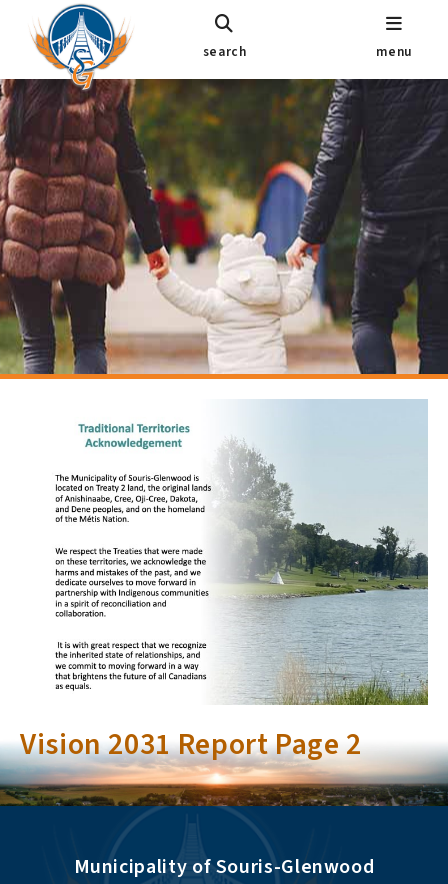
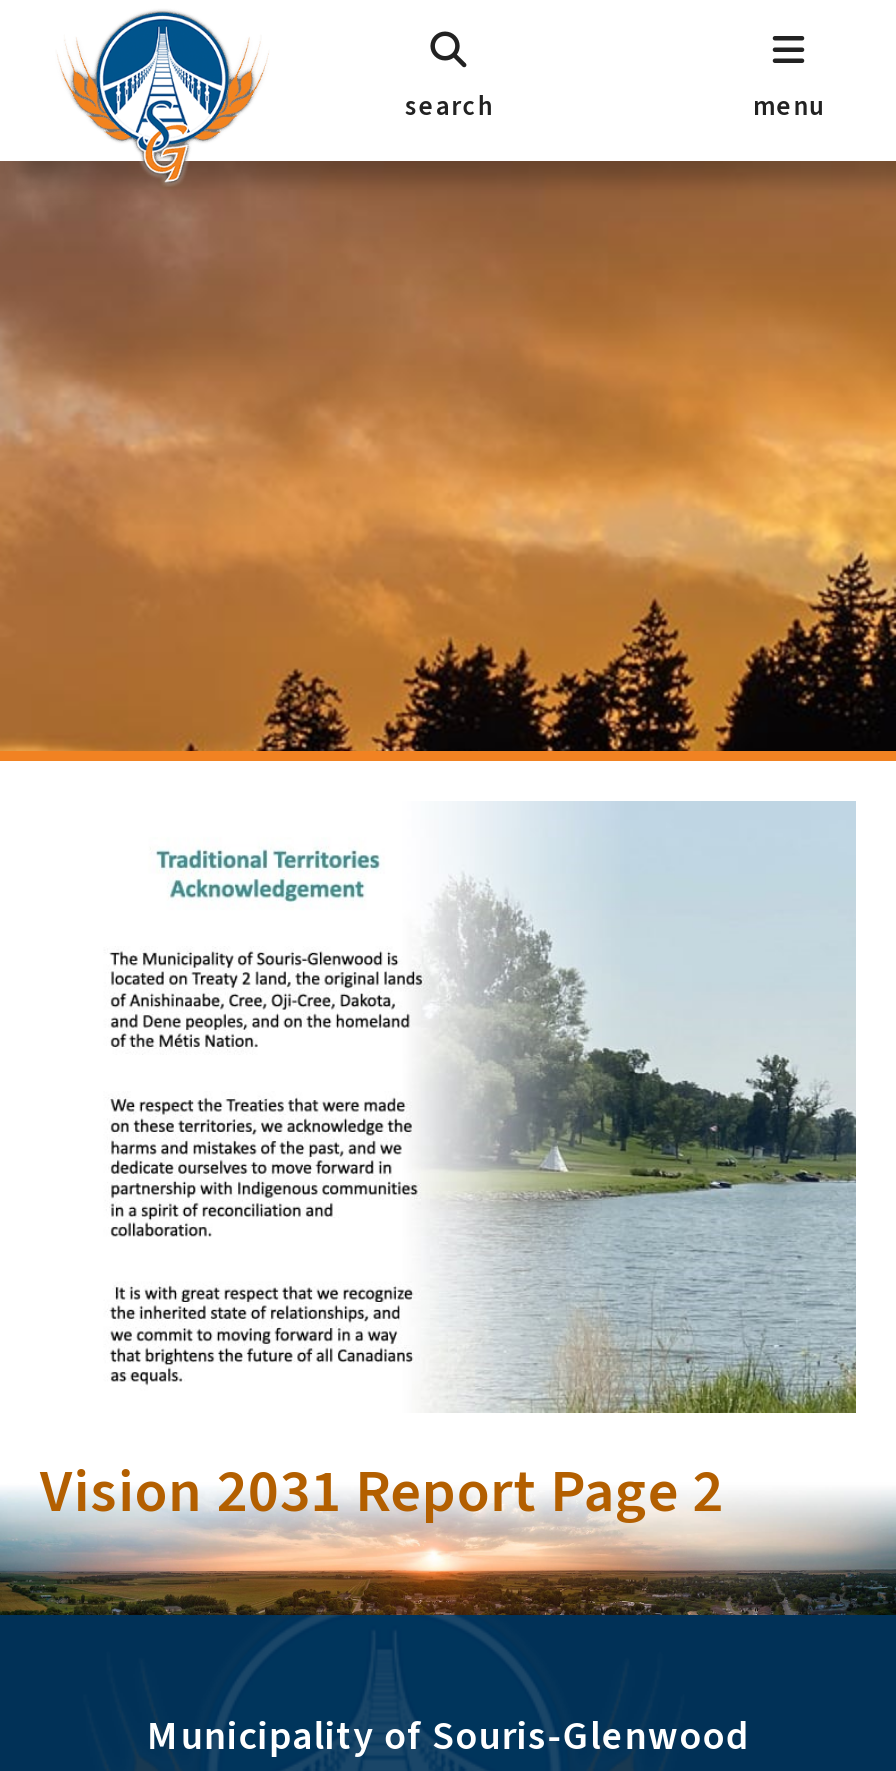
- [image]
+ [image]
